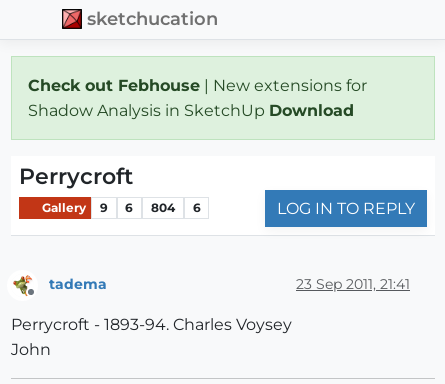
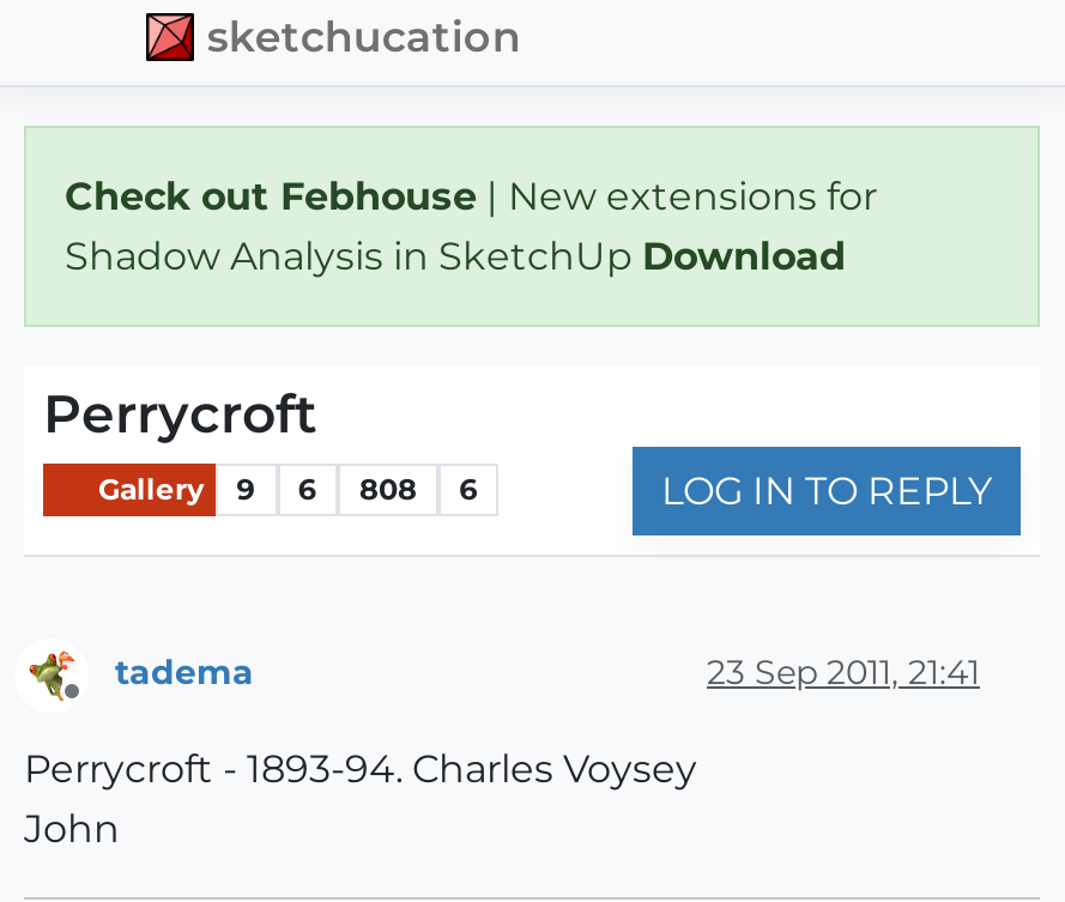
- Gallery 9 6 804 6
+ Gallery 9 6 808 6
